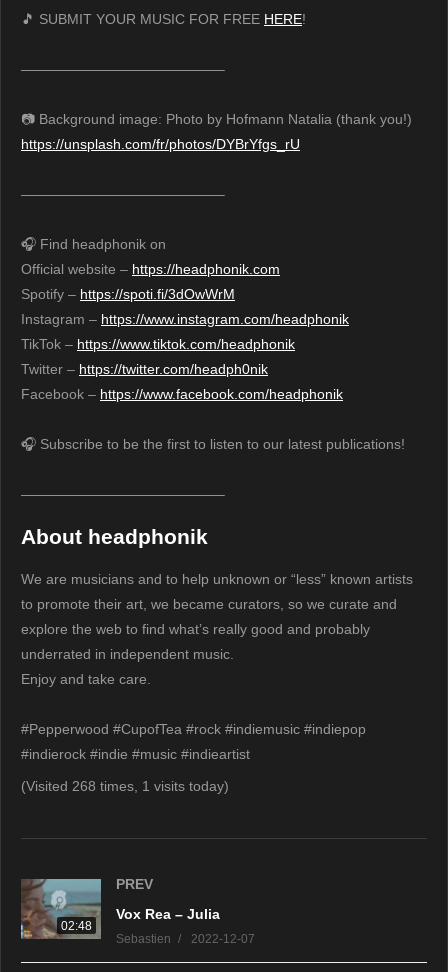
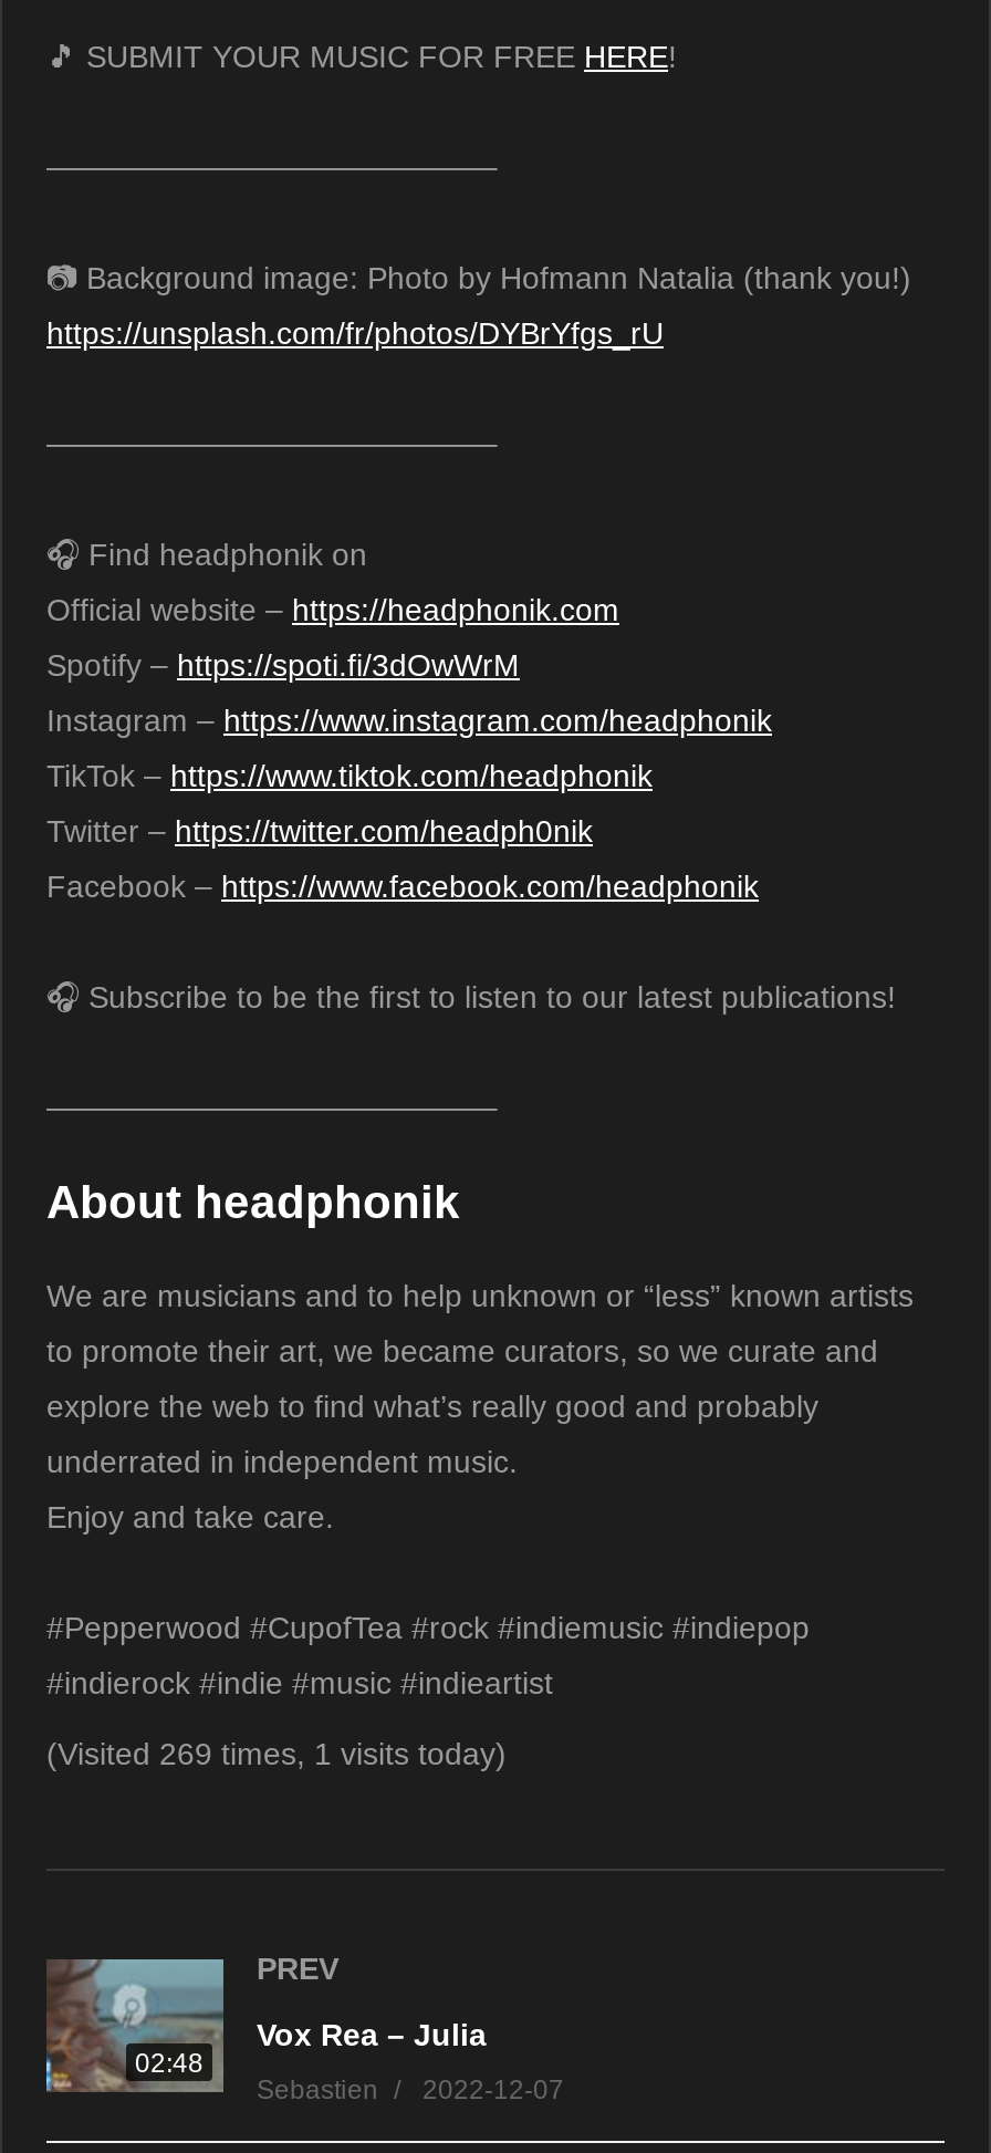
- (Visited 268 times, 1 visits today)
+ (Visited 269 times, 1 visits today)
